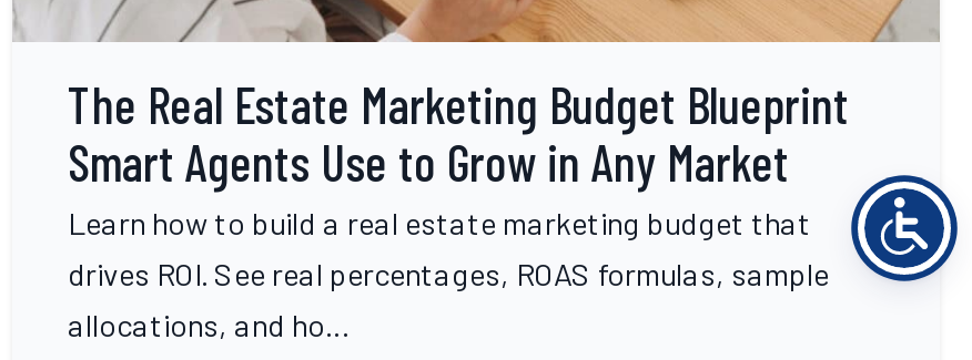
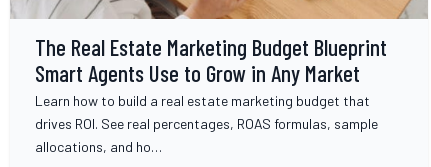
- [image]
